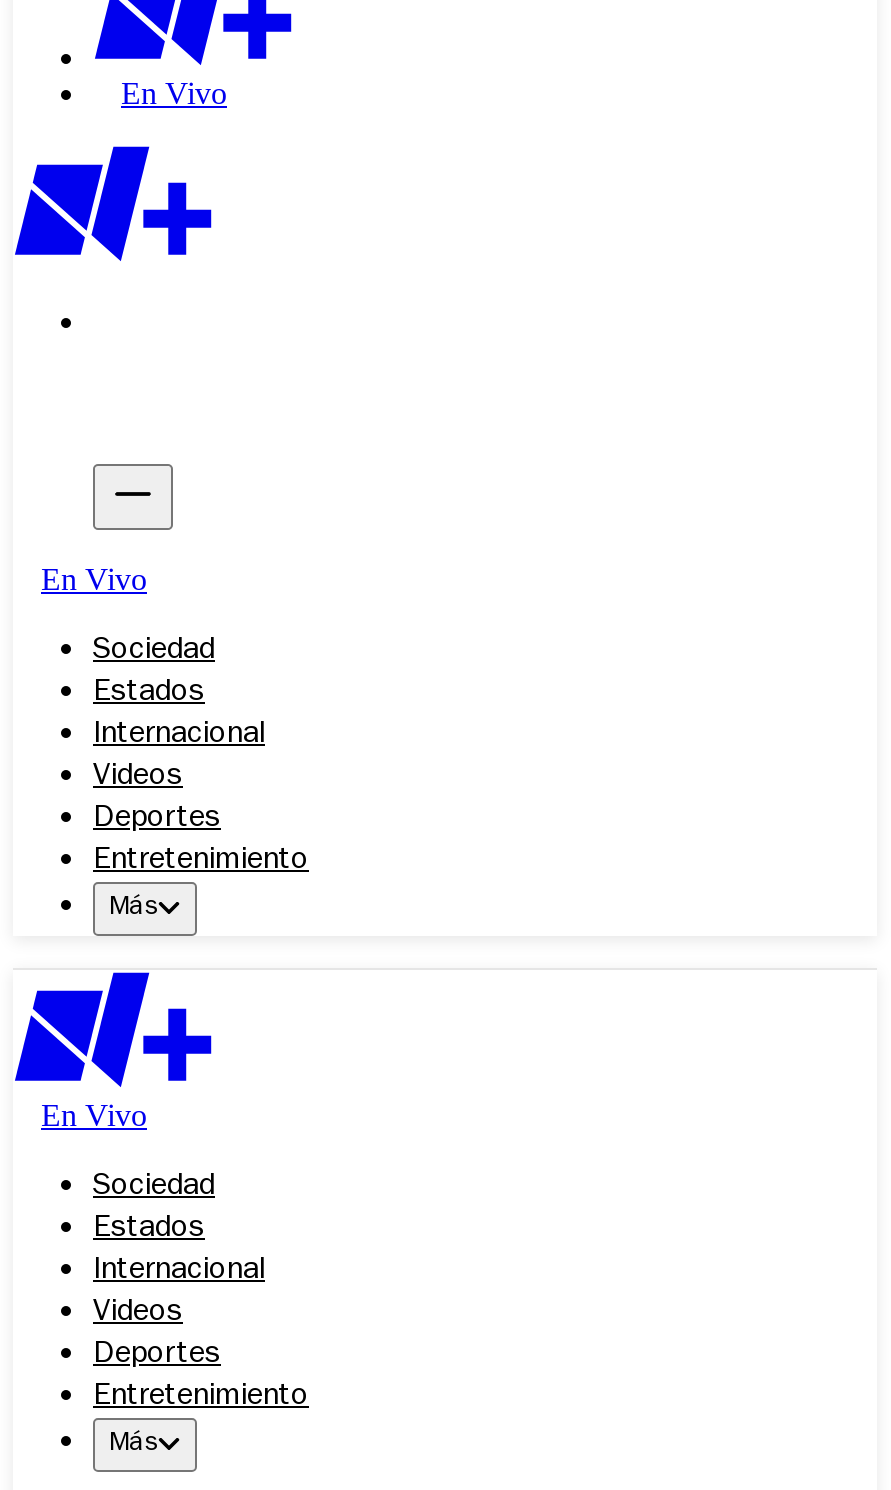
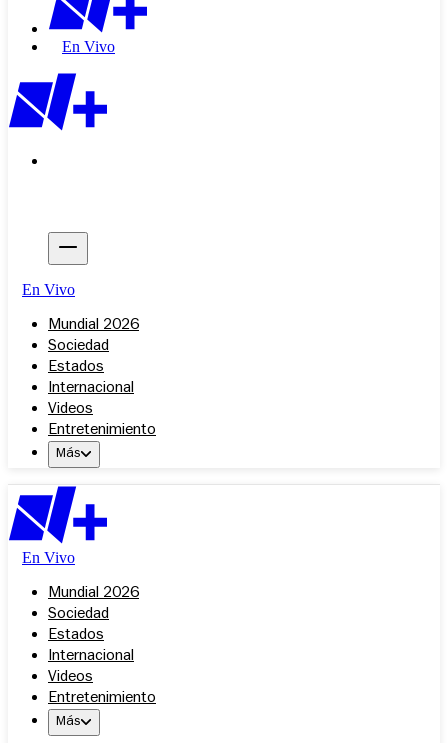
+ Mundial 2026

moved down: Sociedad | Estados | Internacional | Videos

- Deportes

+ Mundial 2026

moved down: Sociedad | Estados | Internacional | Videos

- Deportes
